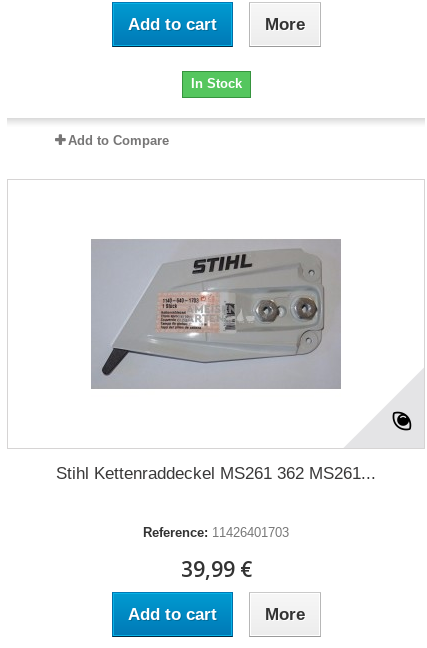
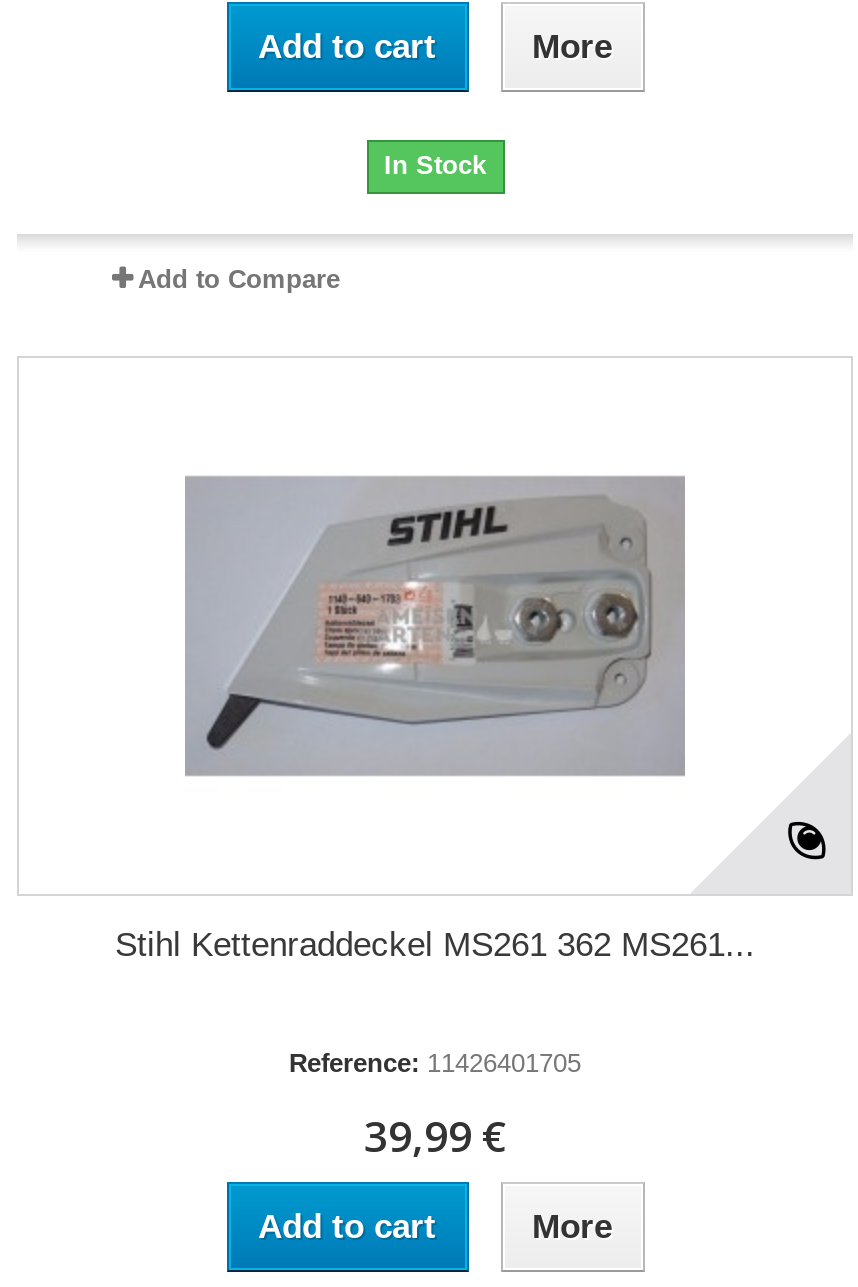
- Reference: 11426401703
+ Reference: 11426401705
